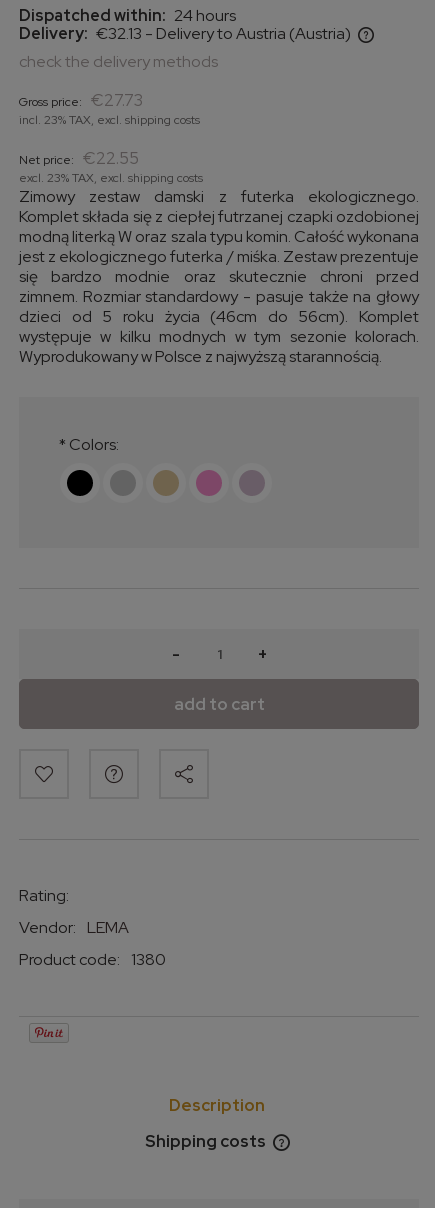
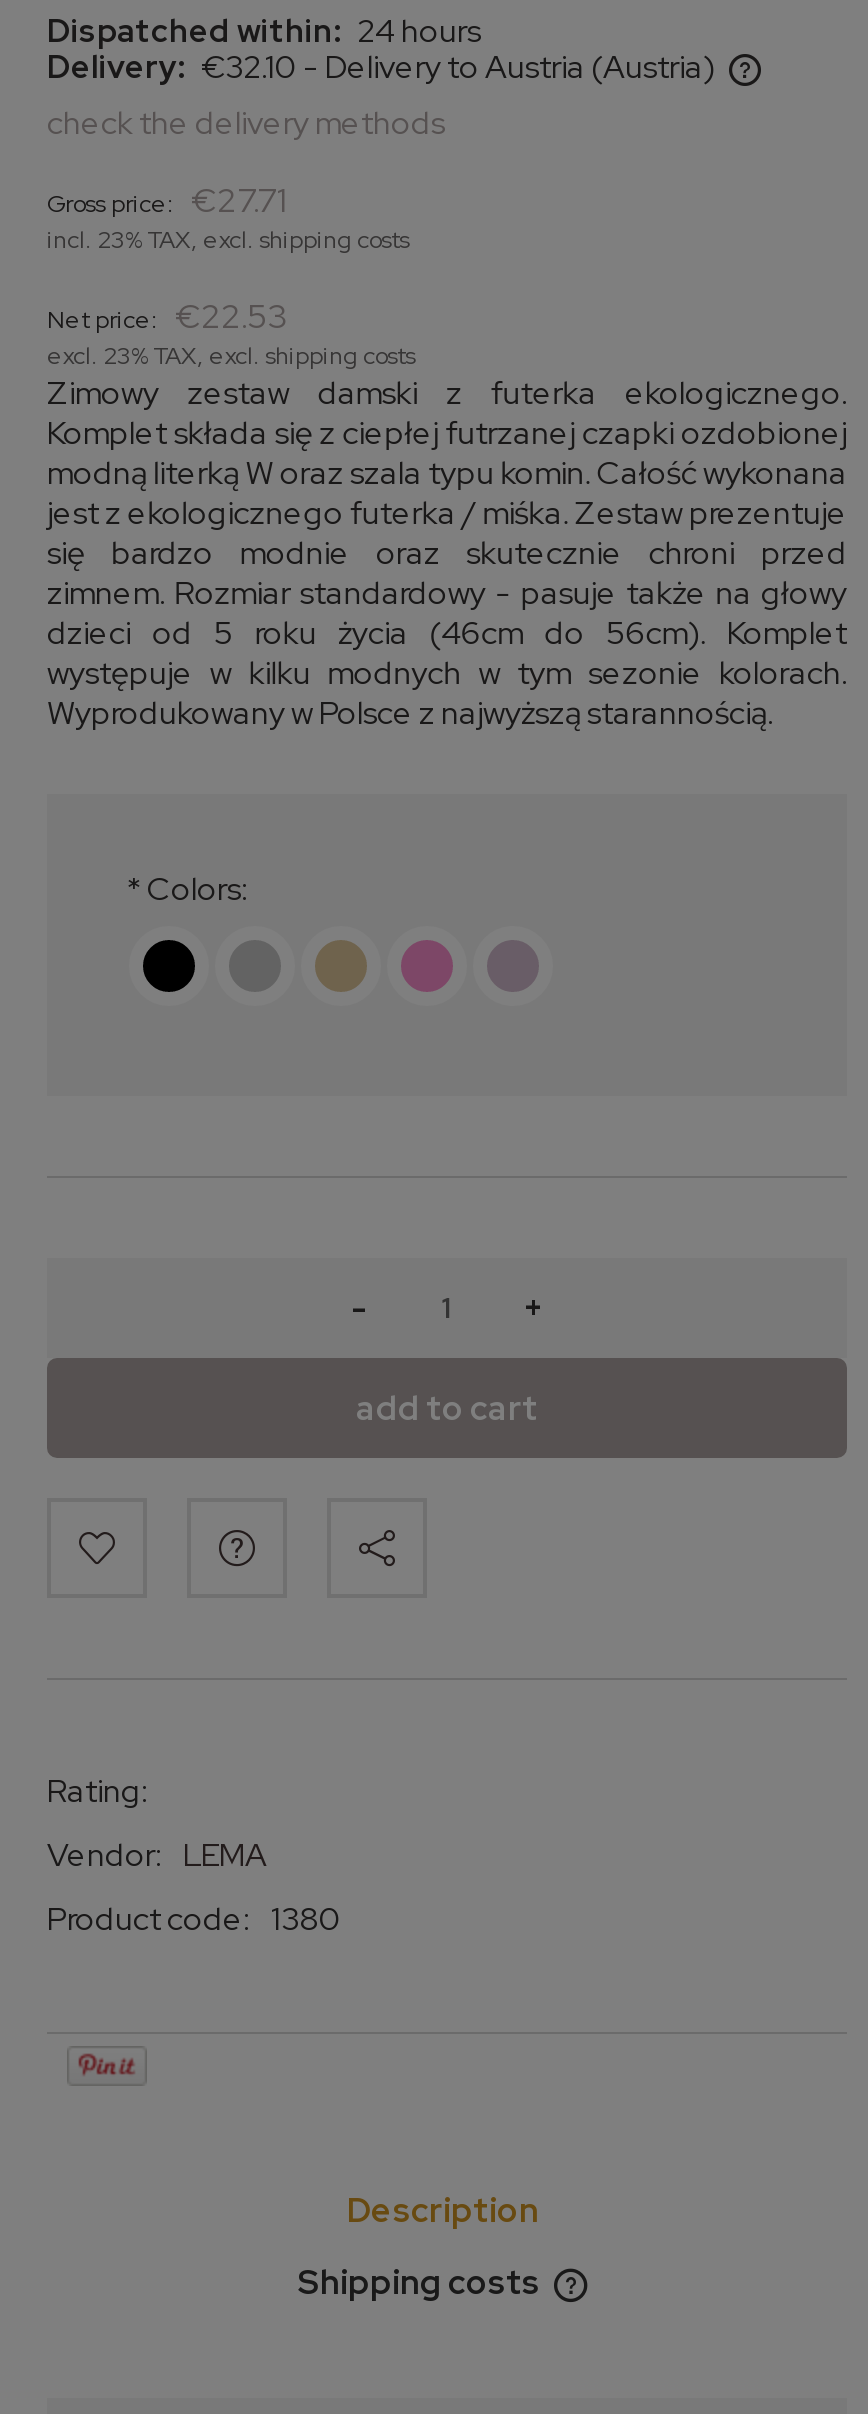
- Delivery: €32.13 - Delivery to Austria (Austria)
+ Delivery: €32.10 - Delivery to Austria (Austria)

- Gross price: €27.73
+ Gross price: €27.71

- Net price: €22.55
+ Net price: €22.53
